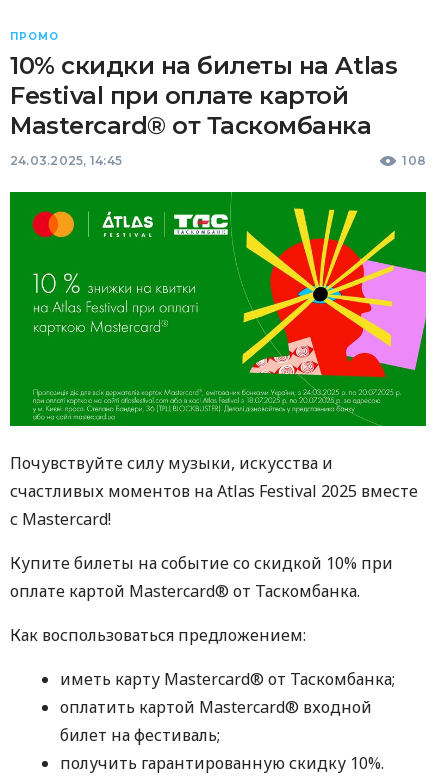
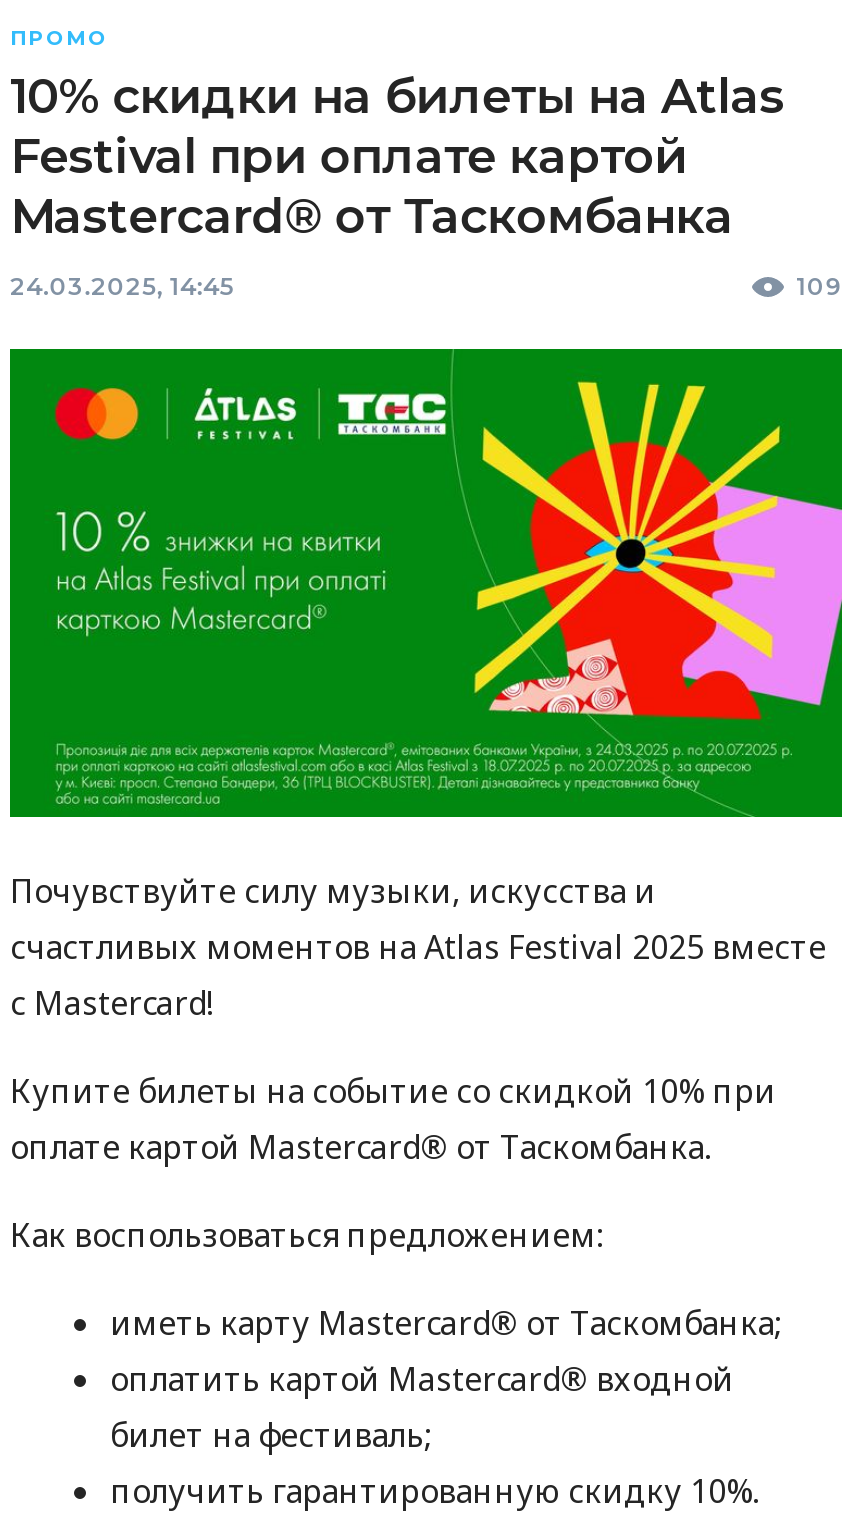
- 108
+ 109
